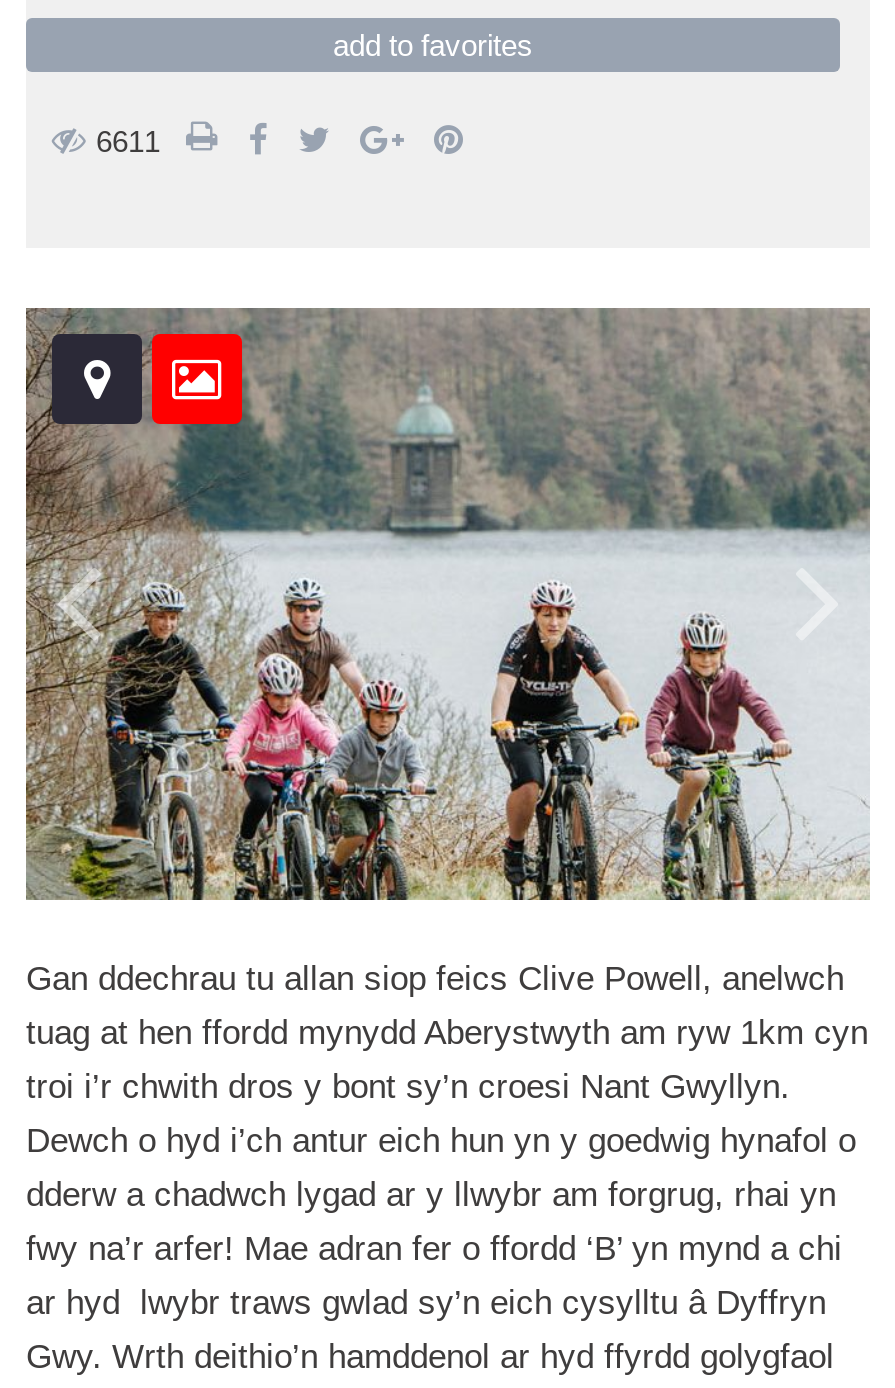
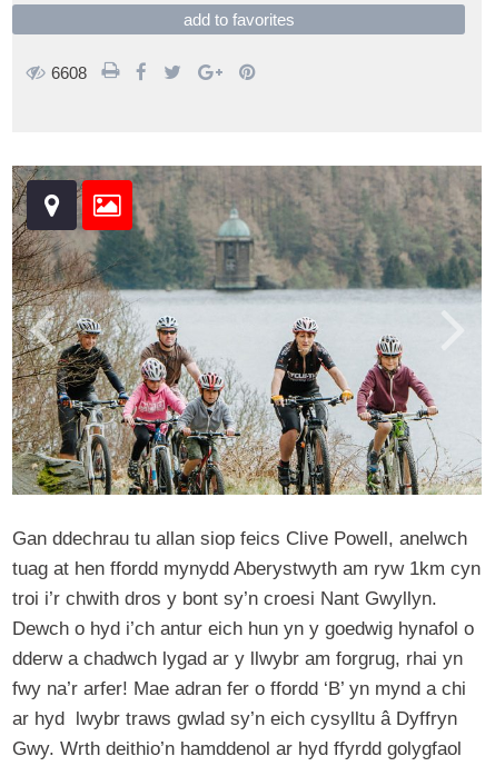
- 6611
+ 6608
